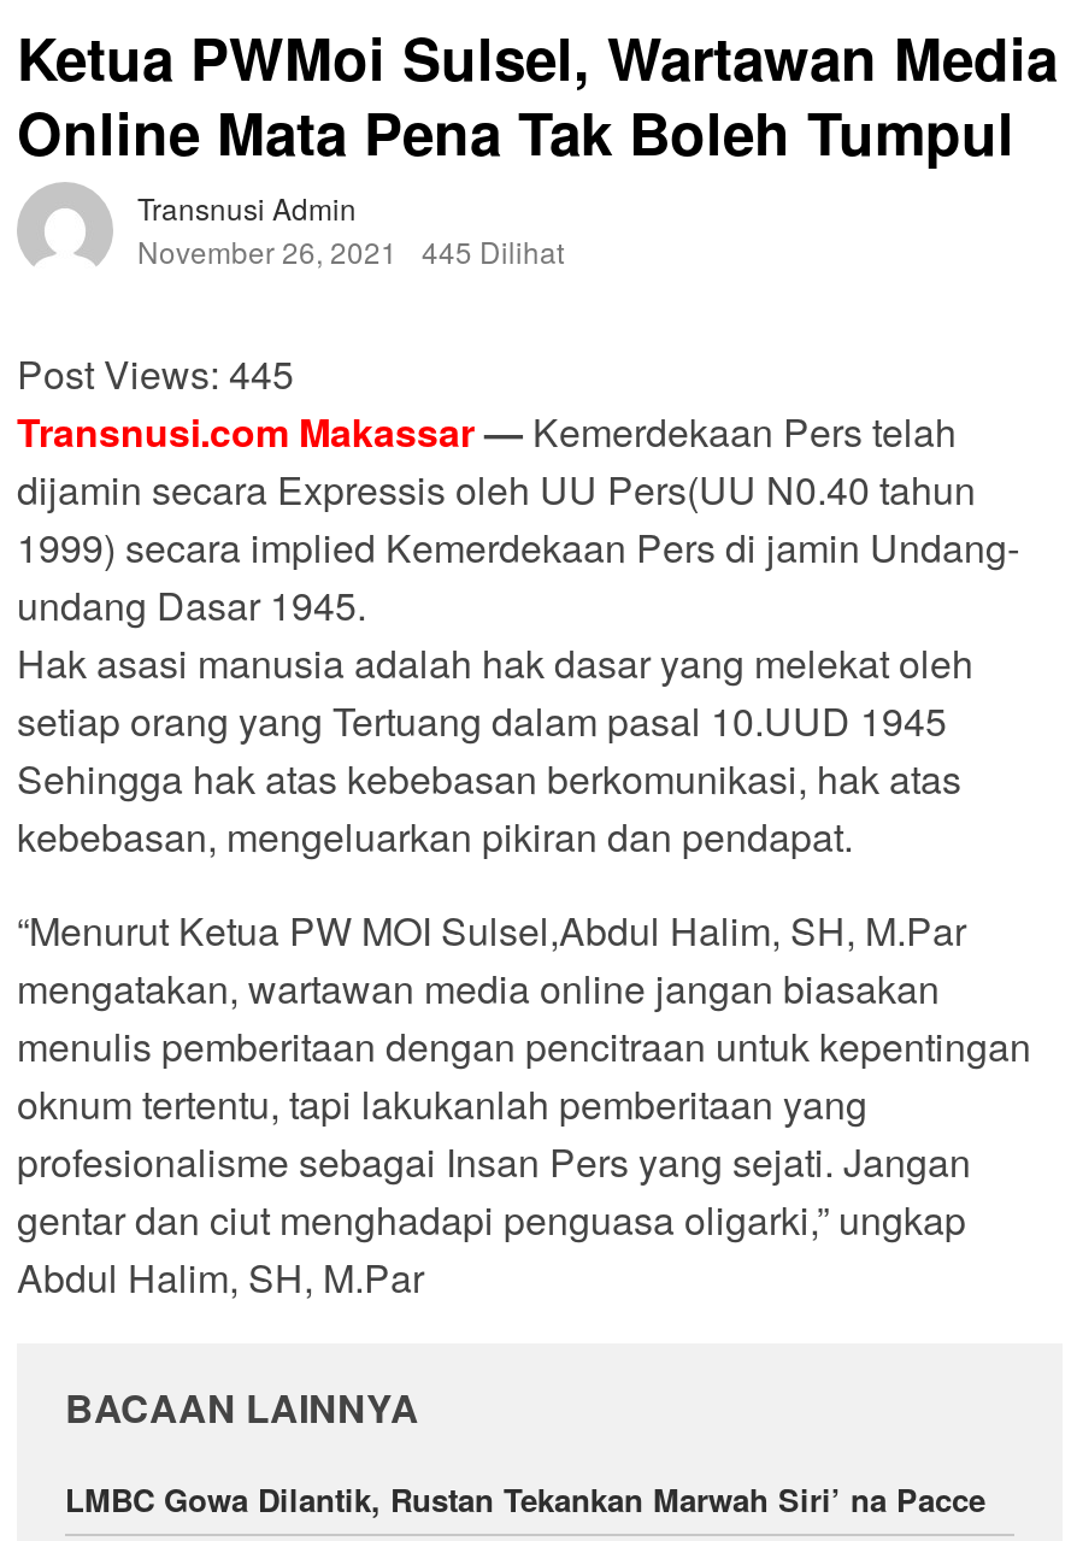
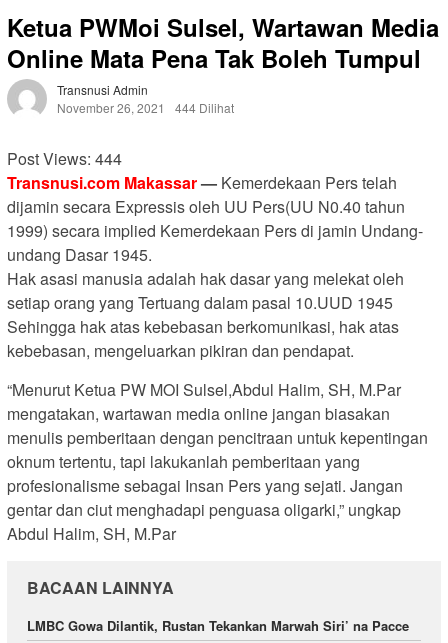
- November 26, 2021 445 Dilihat
+ November 26, 2021 444 Dilihat

- Post Views: 445
+ Post Views: 444
